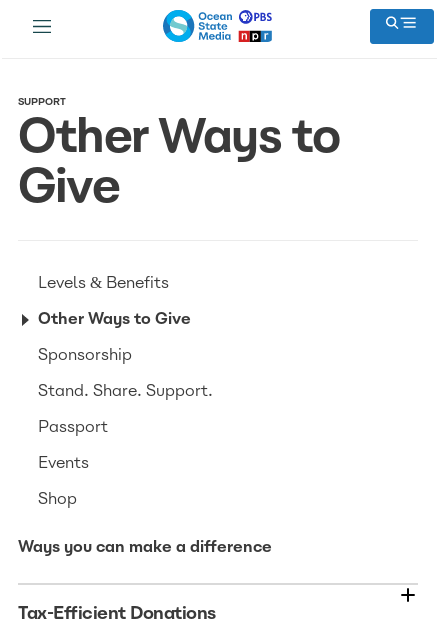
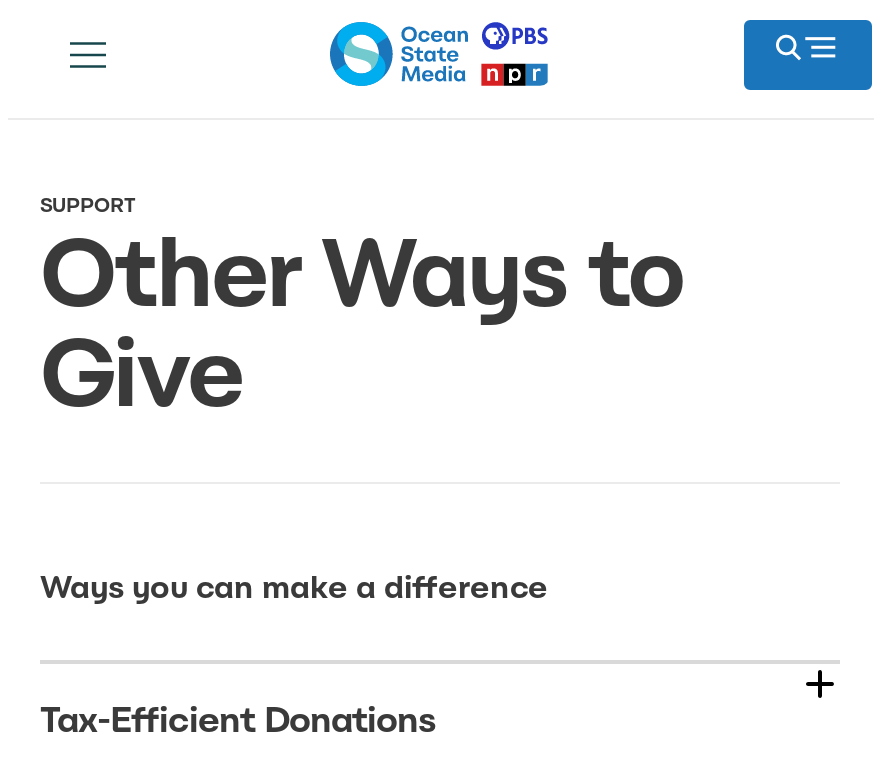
- Levels & Benefits
- Other Ways to Give
- Sponsorship
- Stand. Share. Support.
- Passport
- Events
- Shop
